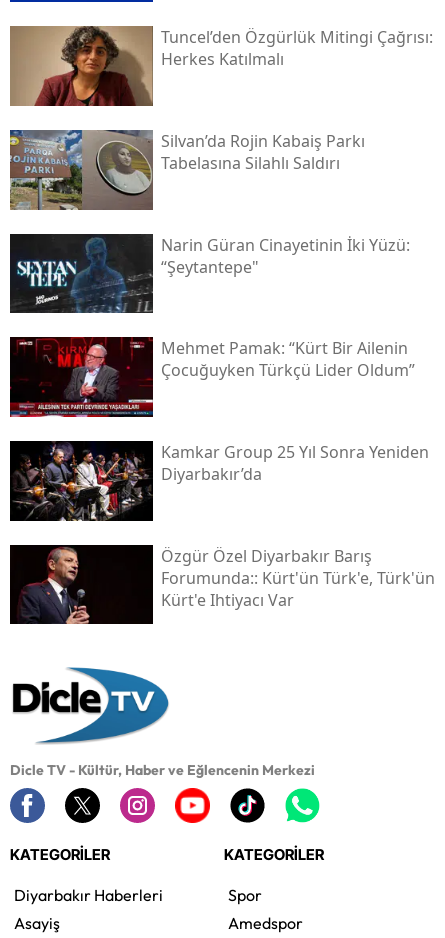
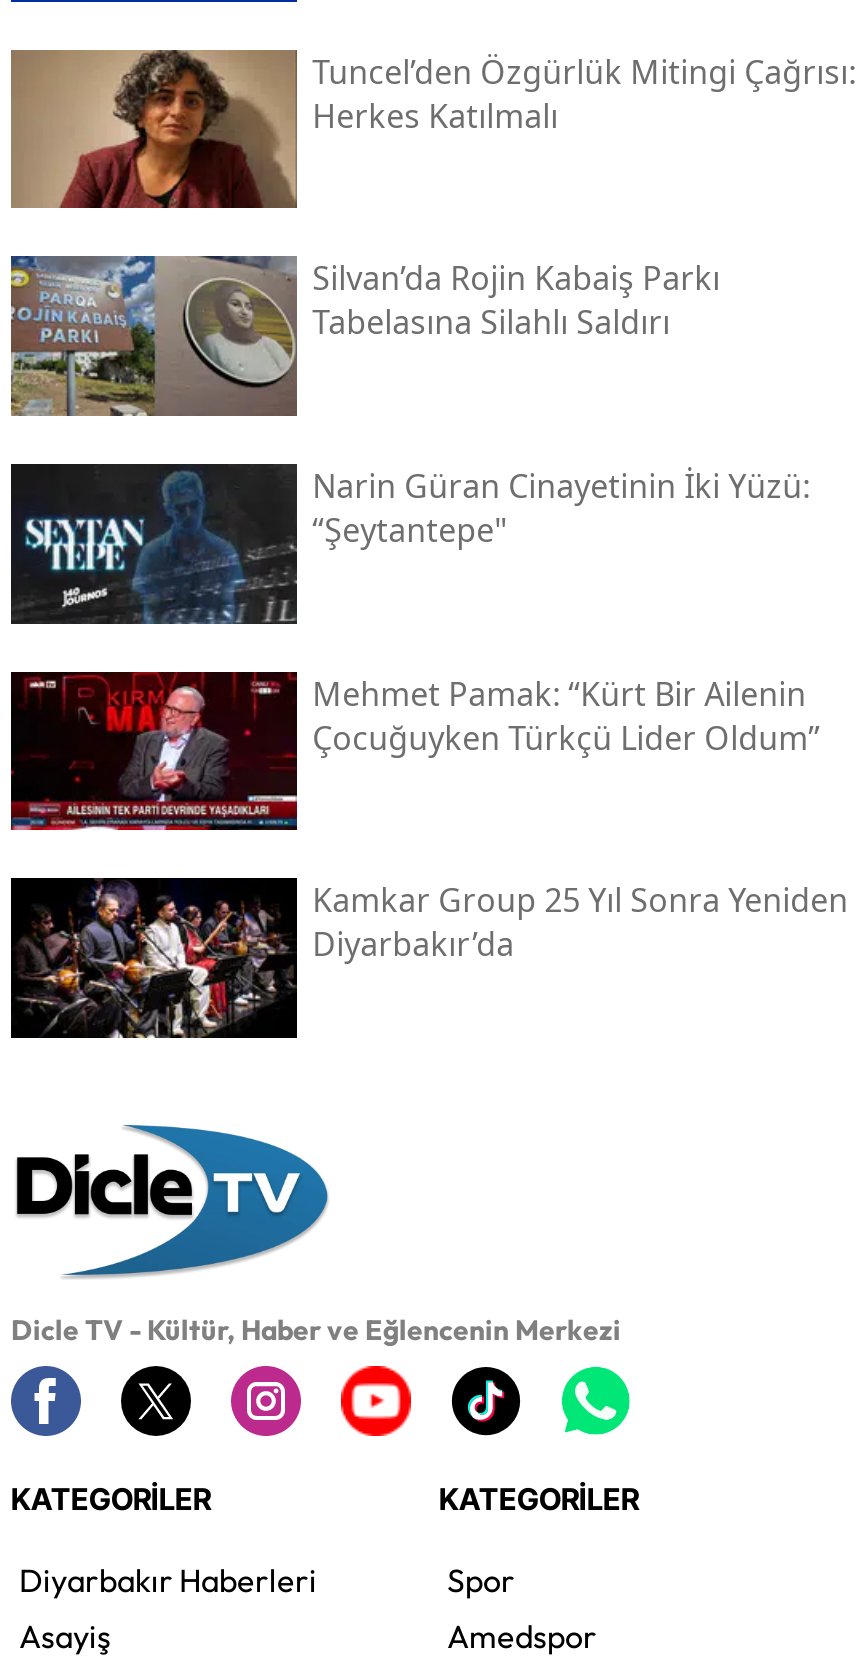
- [image]
- Özgür Özel Diyarbakır Barış
- Forumunda:: Kürt'ün Türk'e, Türk'ün
- Kürt'e Ihtiyacı Var
